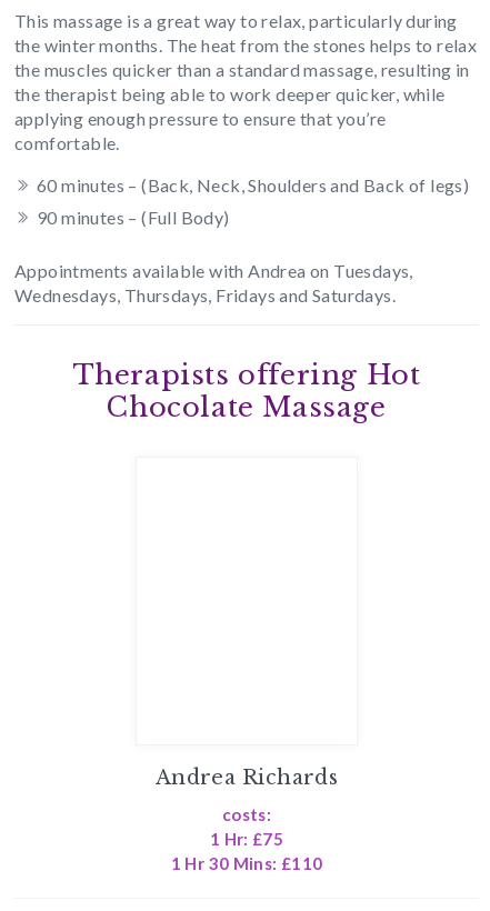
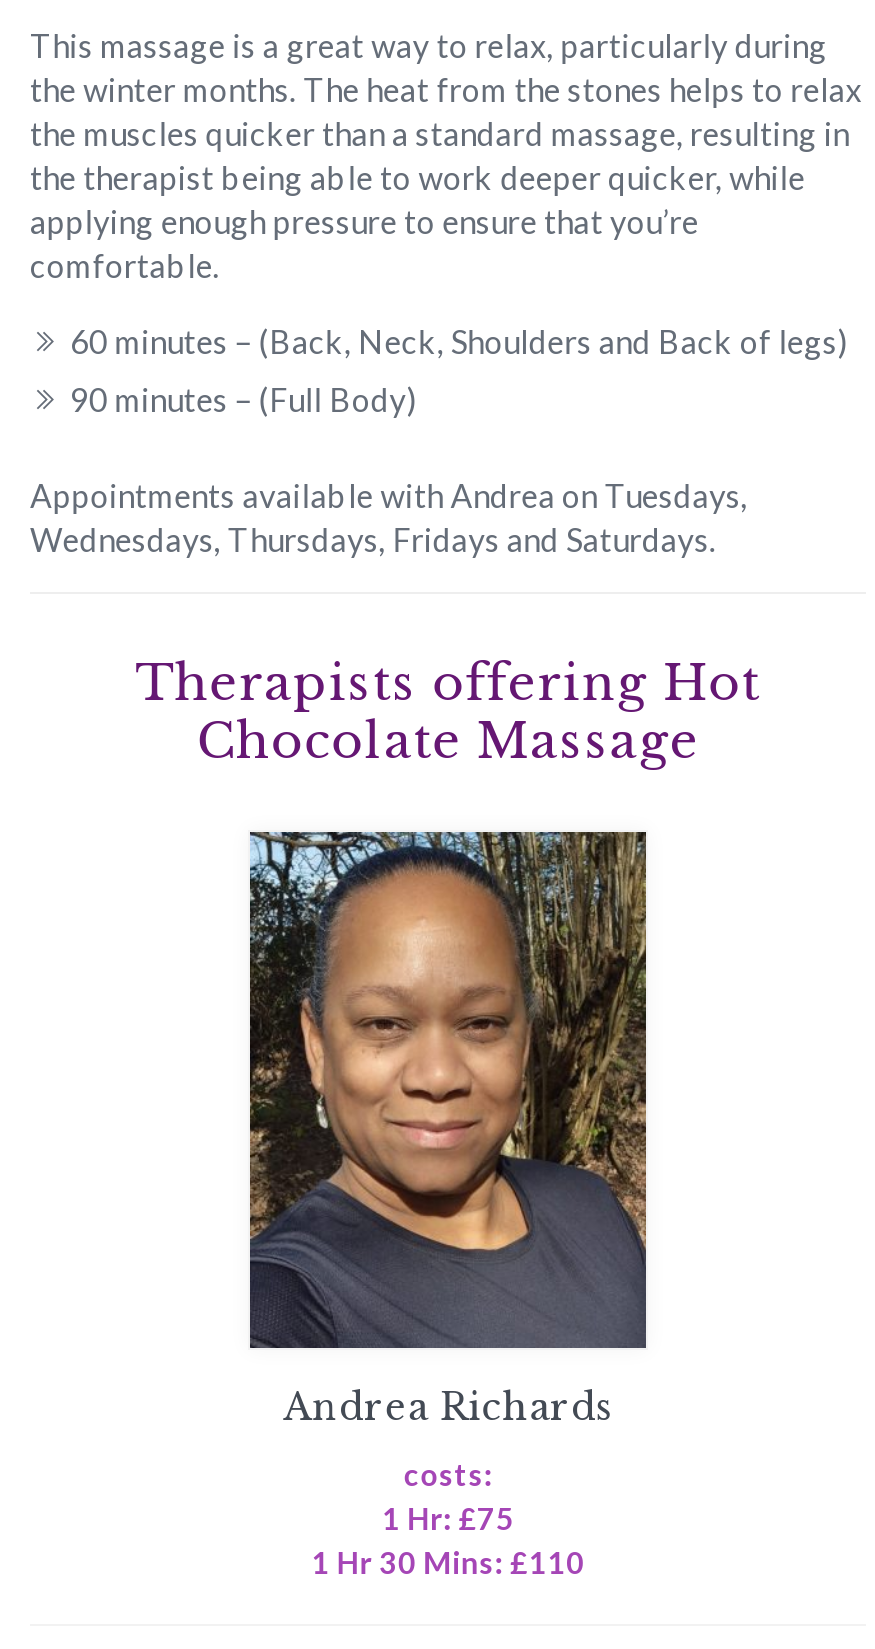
+ [image]
